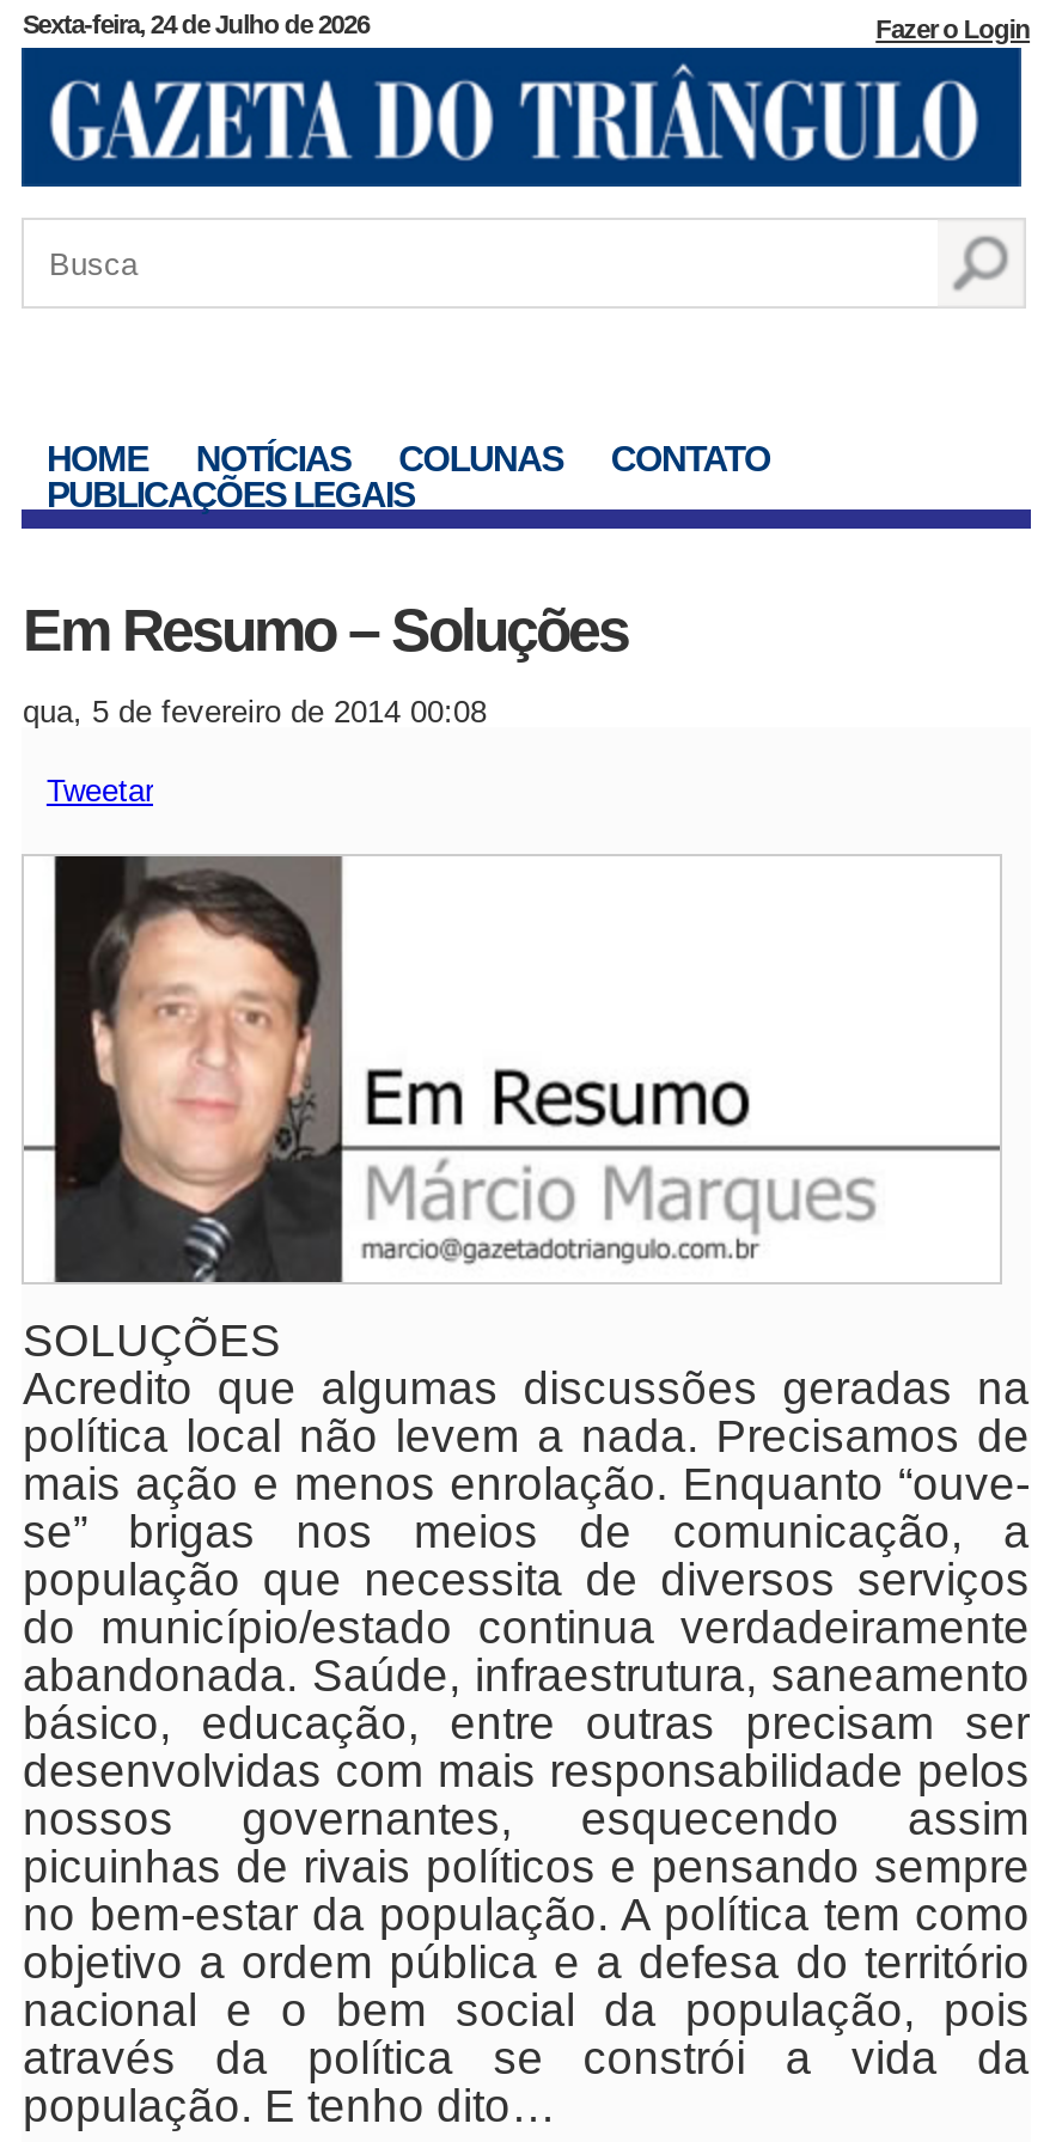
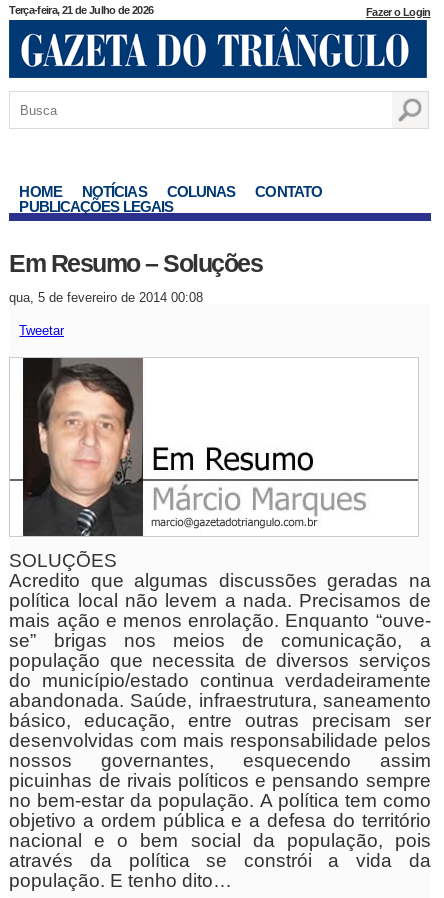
- Sexta-feira, 24 de Julho de 2026
+ Terça-feira, 21 de Julho de 2026
